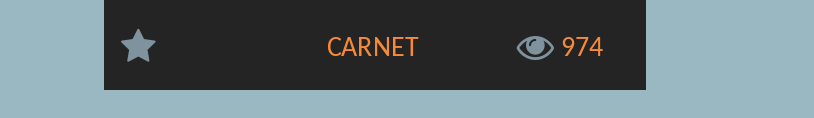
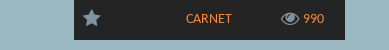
- 974
+ 990
